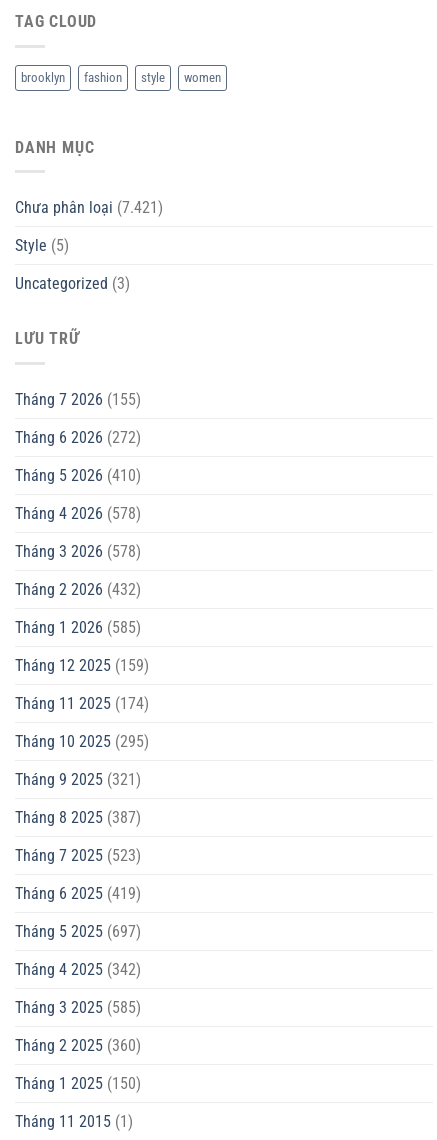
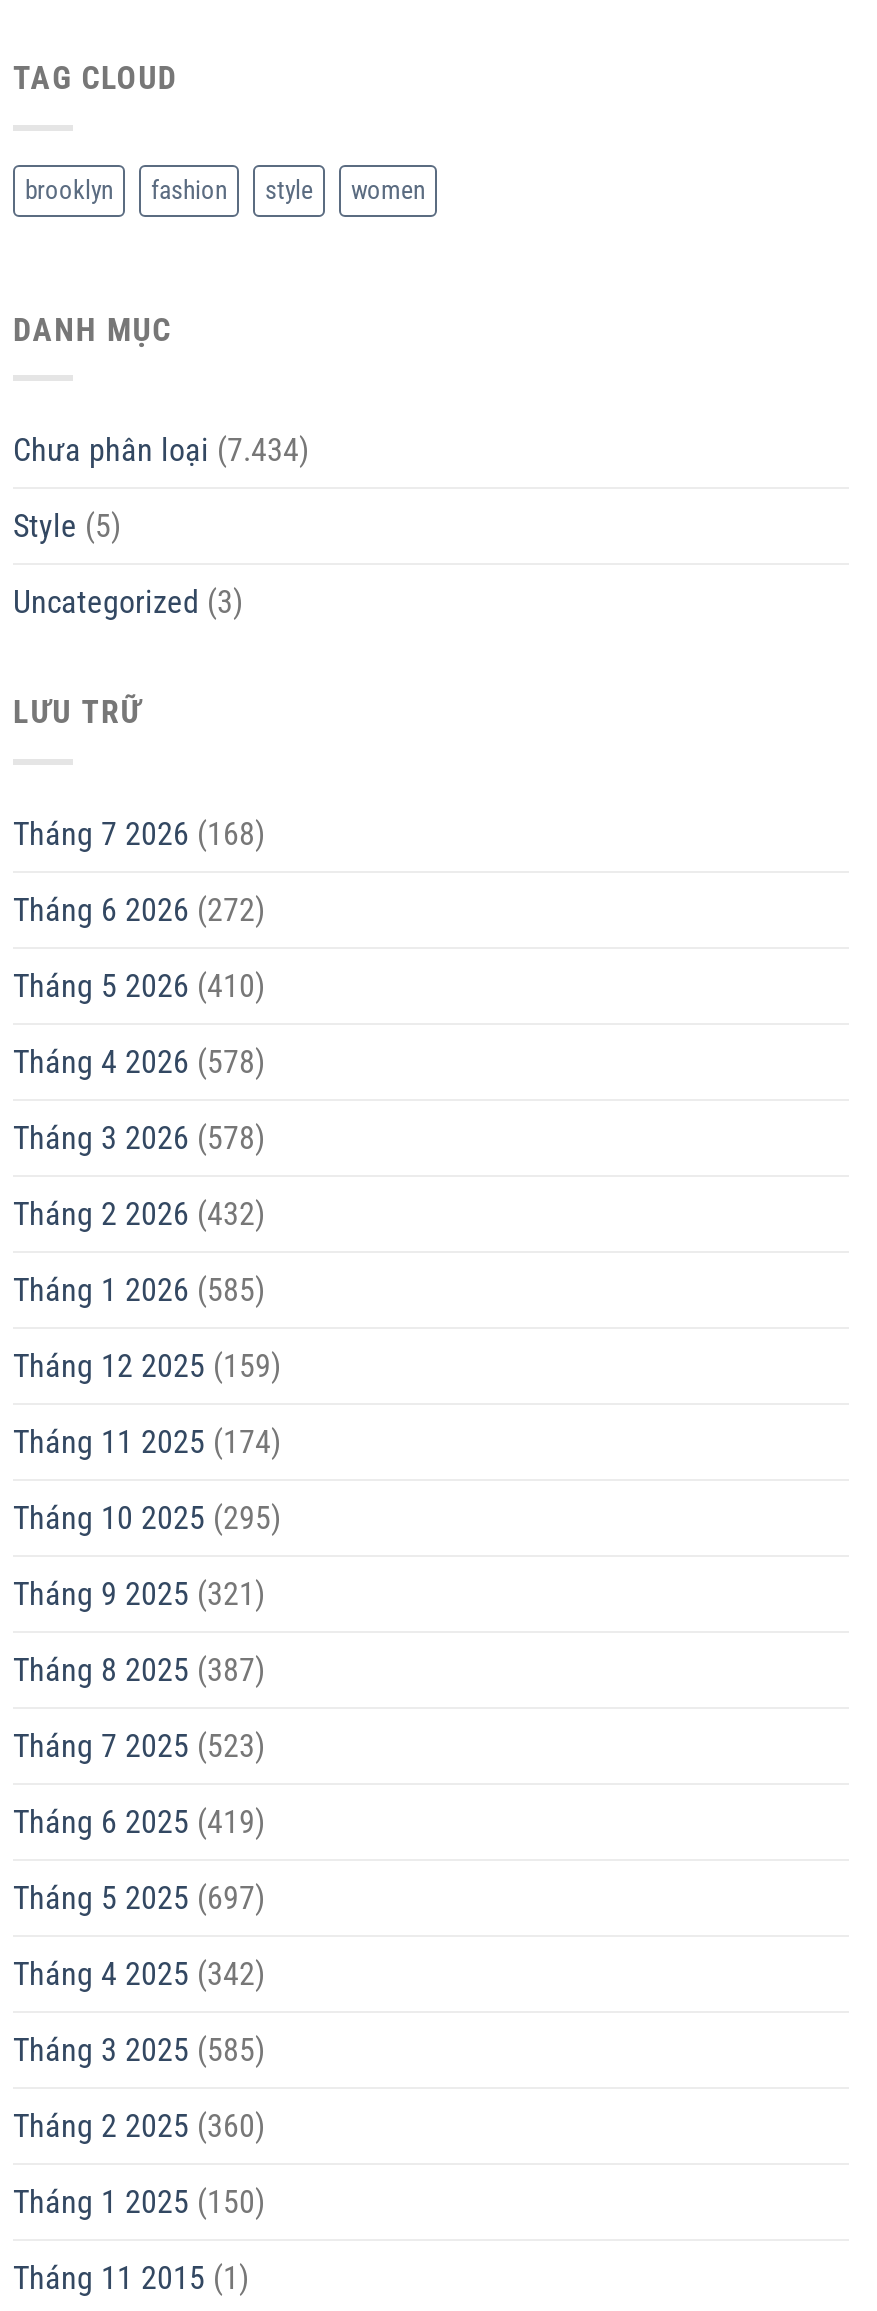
- Chưa phân loại (7.421)
+ Chưa phân loại (7.434)

- Tháng 7 2026 (155)
+ Tháng 7 2026 (168)
